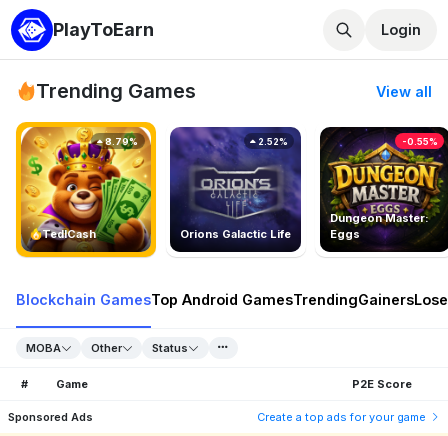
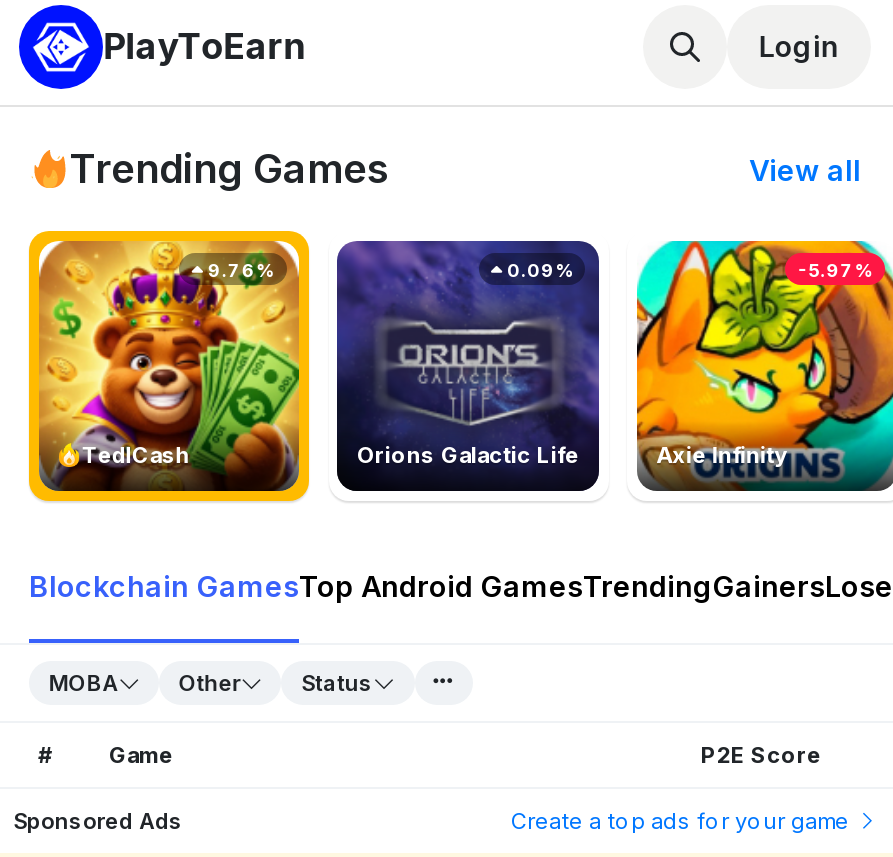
- [image]
- Dungeon Master:
- Eggs
+ [image]
+ Axie Infinity

- 8.79%
+ 9.76%

- 2.52%
+ 0.09%

- -0.55%
+ -5.97%
